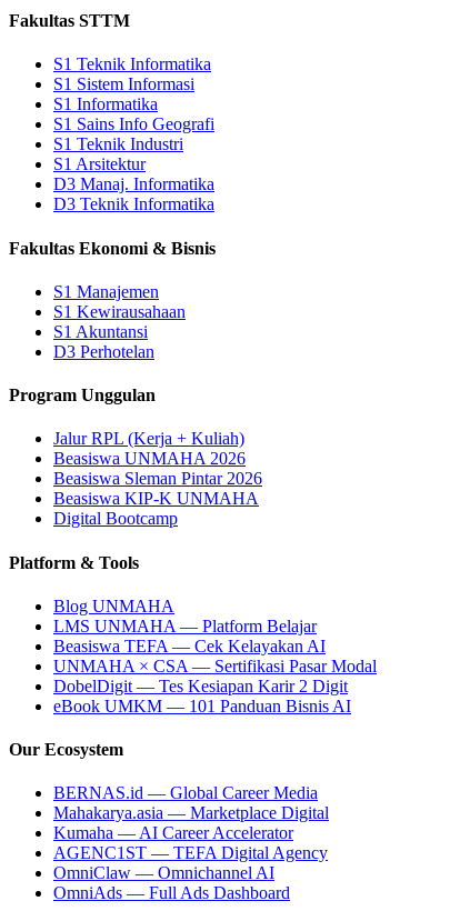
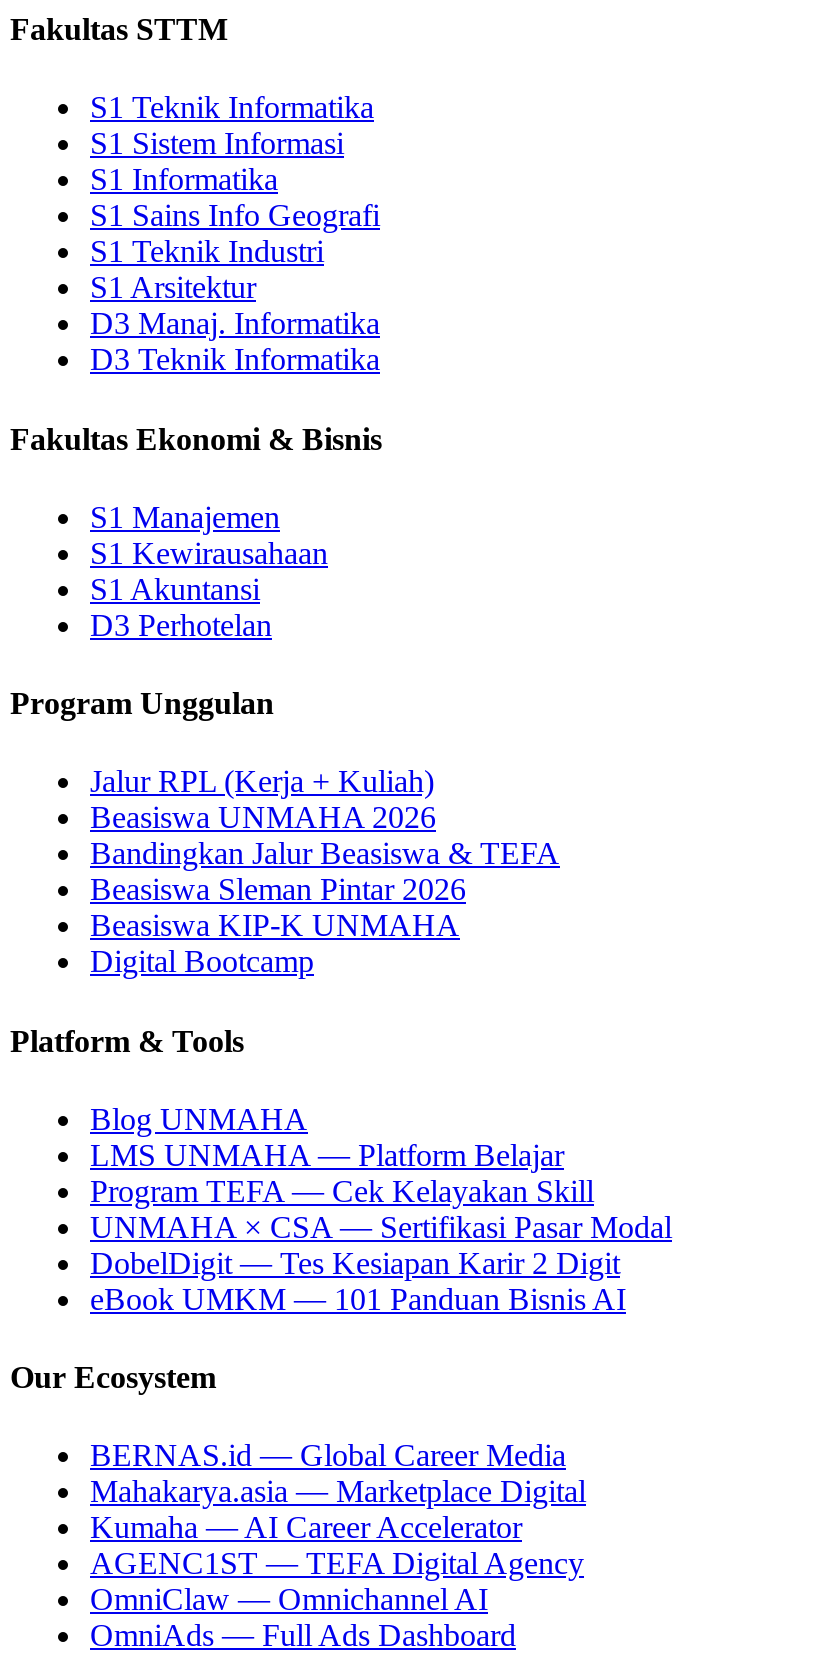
+ Bandingkan Jalur Beasiswa & TEFA

- Beasiswa TEFA — Cek Kelayakan AI
+ Program TEFA — Cek Kelayakan Skill
